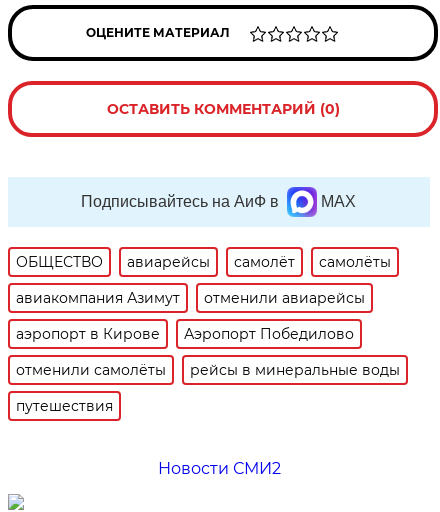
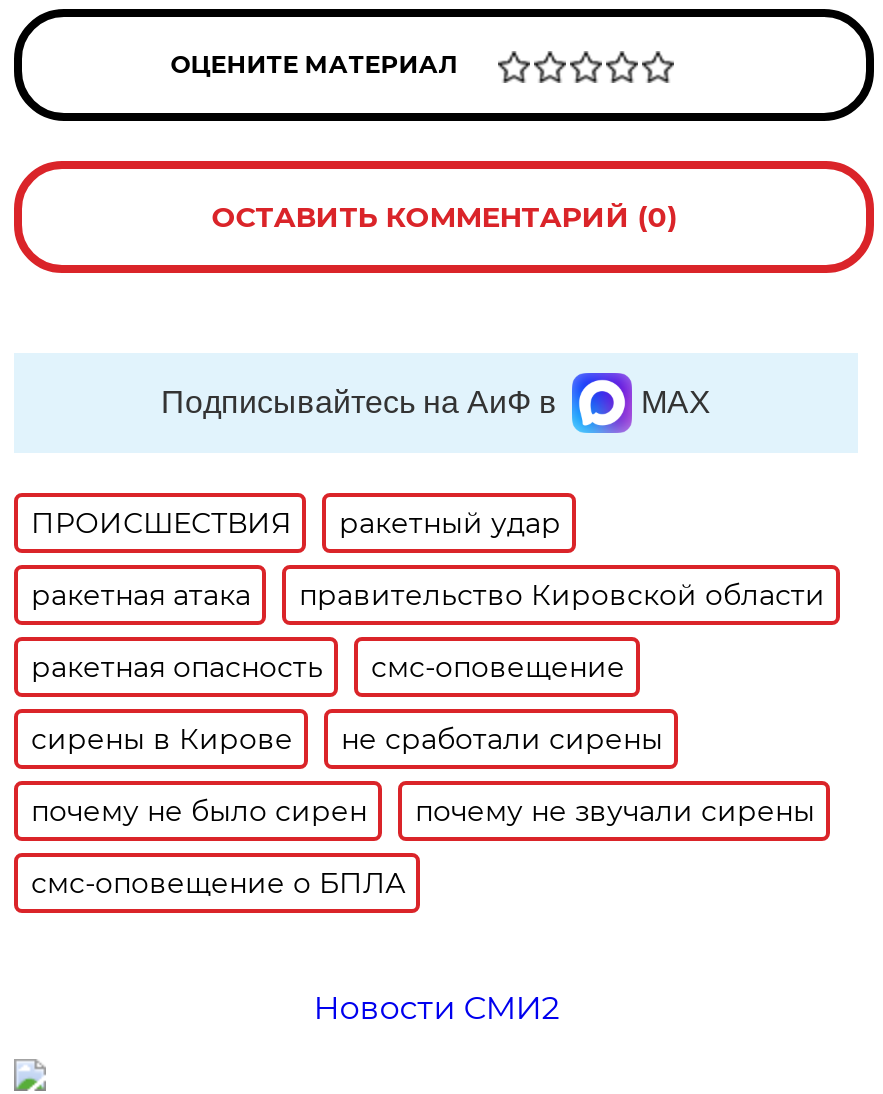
- ОБЩЕСТВО
- авиарейсы
- самолёт
- самолёты
- авиакомпания Азимут
- отменили авиарейсы
- аэропорт в Кирове
- Аэропорт Победилово
- отменили самолёты
- рейсы в минеральные воды
- путешествия
+ ПРОИСШЕСТВИЯ
+ ракетный удар
+ ракетная атака
+ правительство Кировской области
+ ракетная опасность
+ смс-оповещение
+ сирены в Кирове
+ не сработали сирены
+ почему не было сирен
+ почему не звучали сирены
+ смс-оповещение о БПЛА
